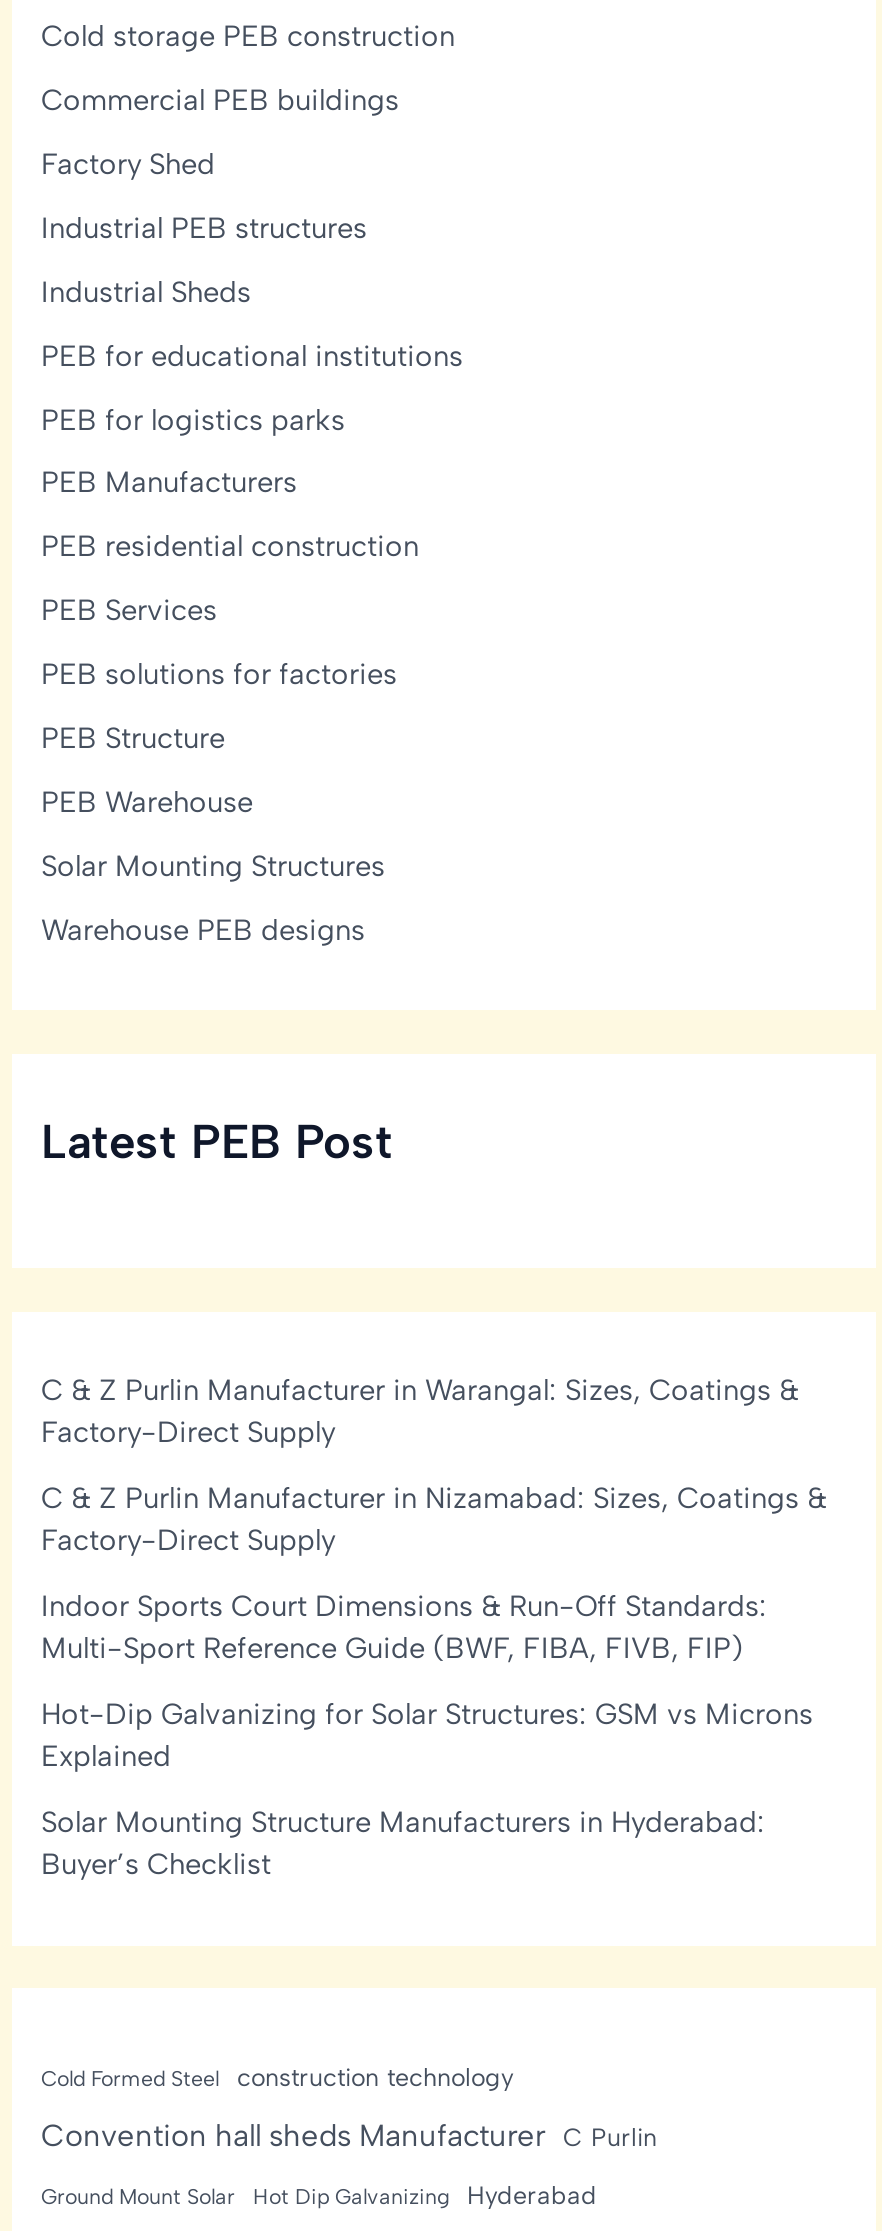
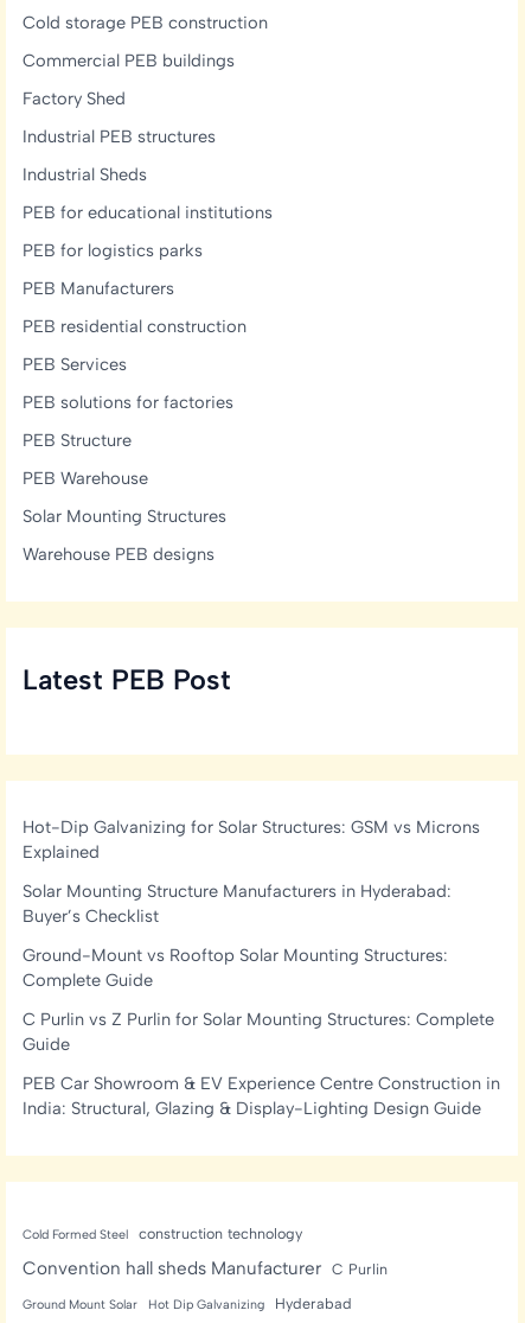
- C & Z Purlin Manufacturer in Warangal: Sizes, Coatings &
- Factory-Direct Supply
- C & Z Purlin Manufacturer in Nizamabad: Sizes, Coatings &
- Factory-Direct Supply
- Indoor Sports Court Dimensions & Run-Off Standards:
- Multi-Sport Reference Guide (BWF, FIBA, FIVB, FIP)

moved up: Hot-Dip Galvanizing for Solar Structures: GSM vs Microns | Explained | Solar Mounting Structure Manufacturers in Hyderabad: | Buyer’s Checklist

+ Ground-Mount vs Rooftop Solar Mounting Structures:
+ Complete Guide
+ C Purlin vs Z Purlin for Solar Mounting Structures: Complete
+ Guide
+ PEB Car Showroom & EV Experience Centre Construction in
+ India: Structural, Glazing & Display-Lighting Design Guide
